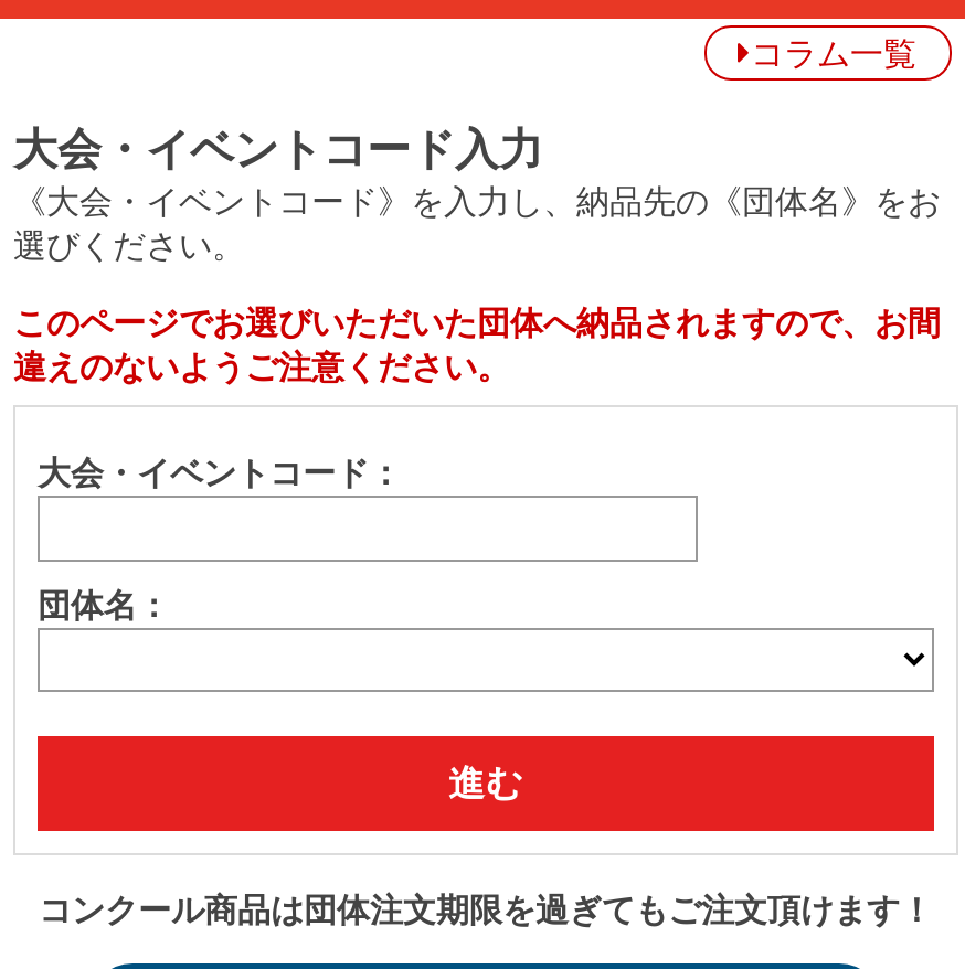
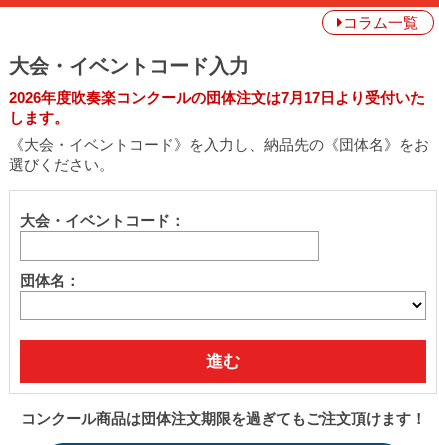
+ 2026年度吹奏楽コンクールの団体注文は7月17日より受付いた
+ します。

moved down: 《大会・イベントコード》を入力し、納品先の《団体名》をお | 選びください。

- このページでお選びいただいた団体へ納品されますので、お間
- 違えのないようご注意ください。
